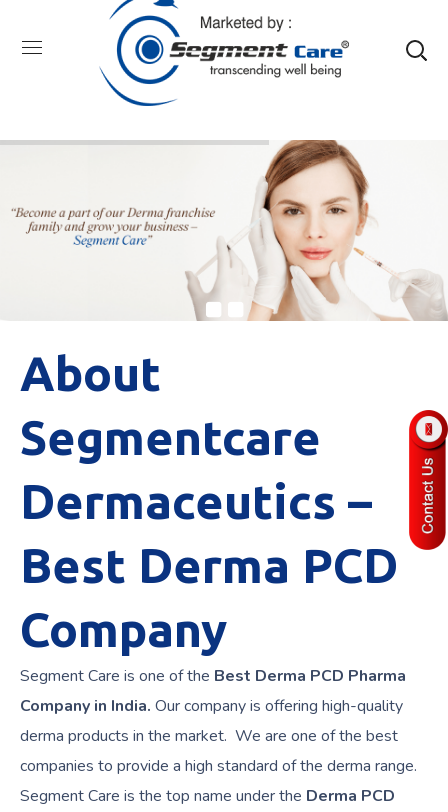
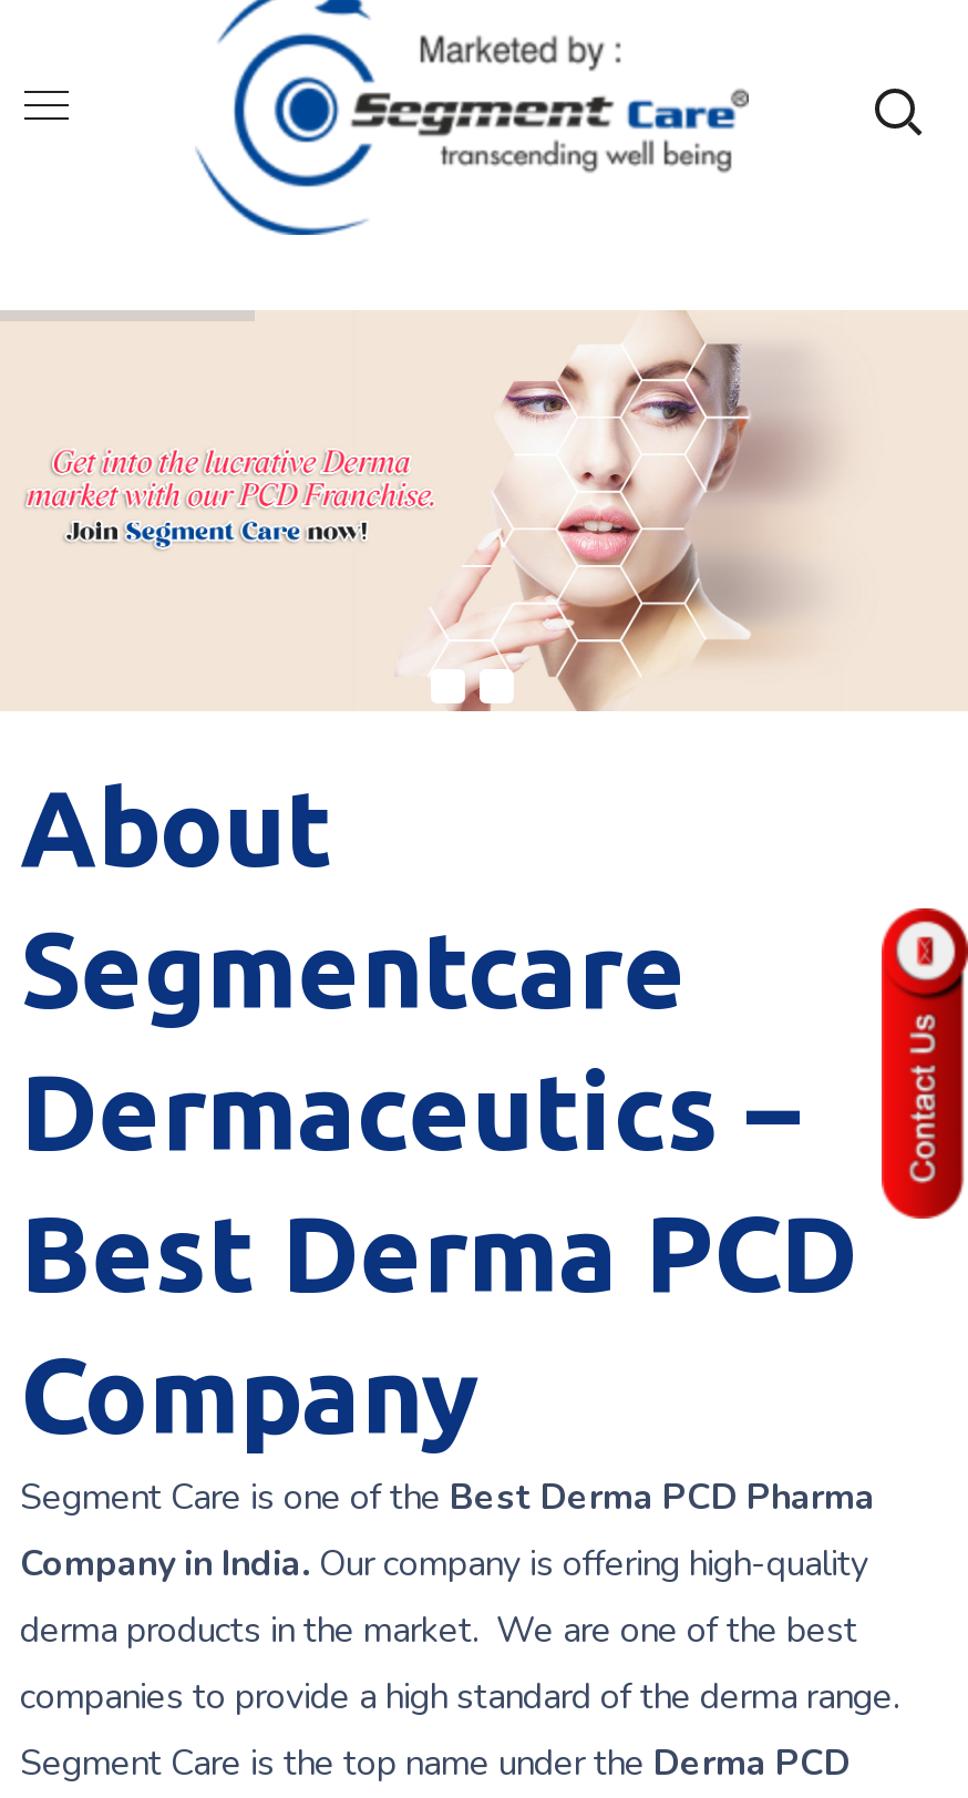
- [image]
+ [image]
